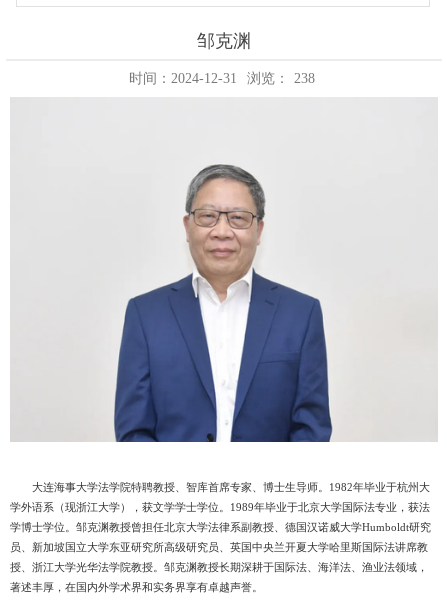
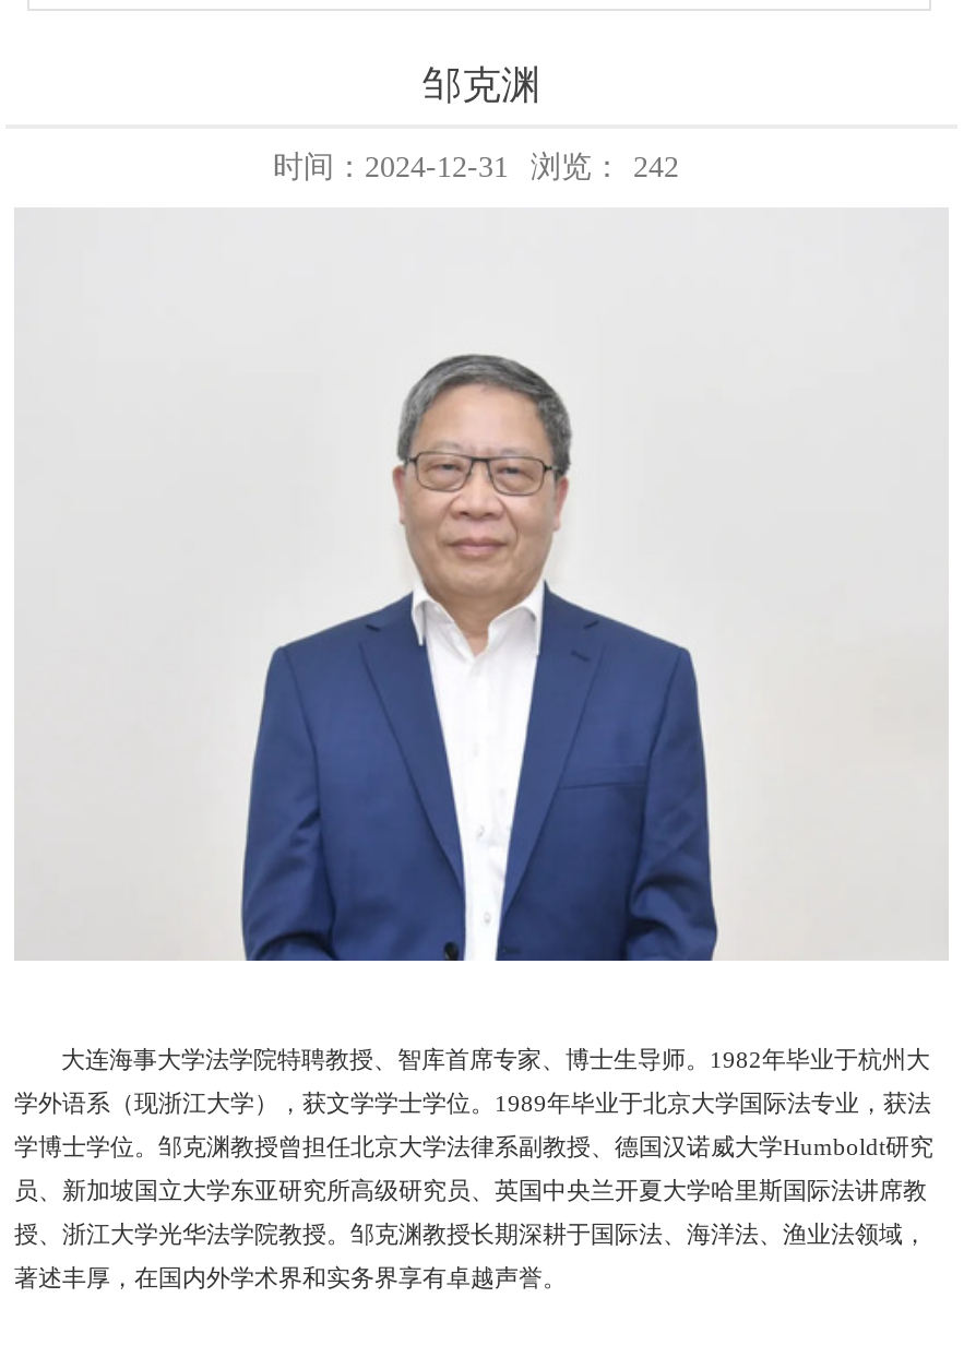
- 时间：2024-12-31 浏览： 238
+ 时间：2024-12-31 浏览： 242
